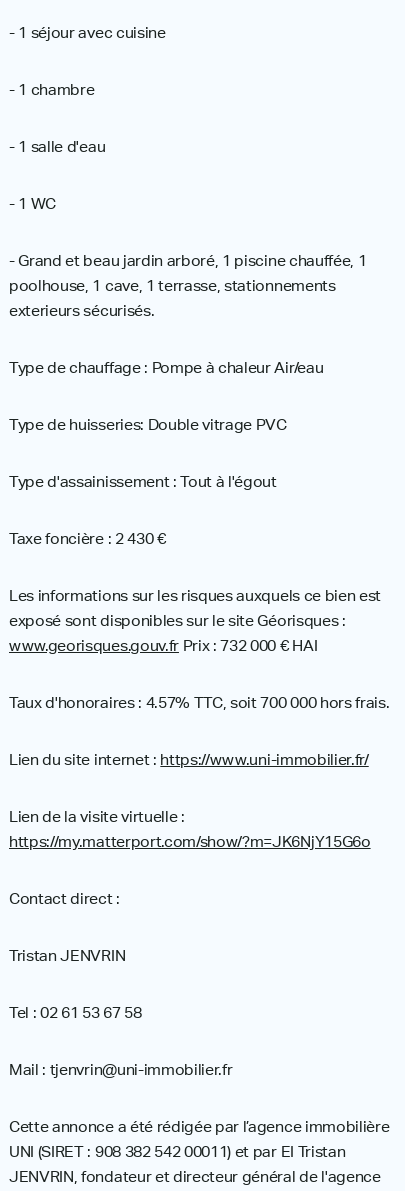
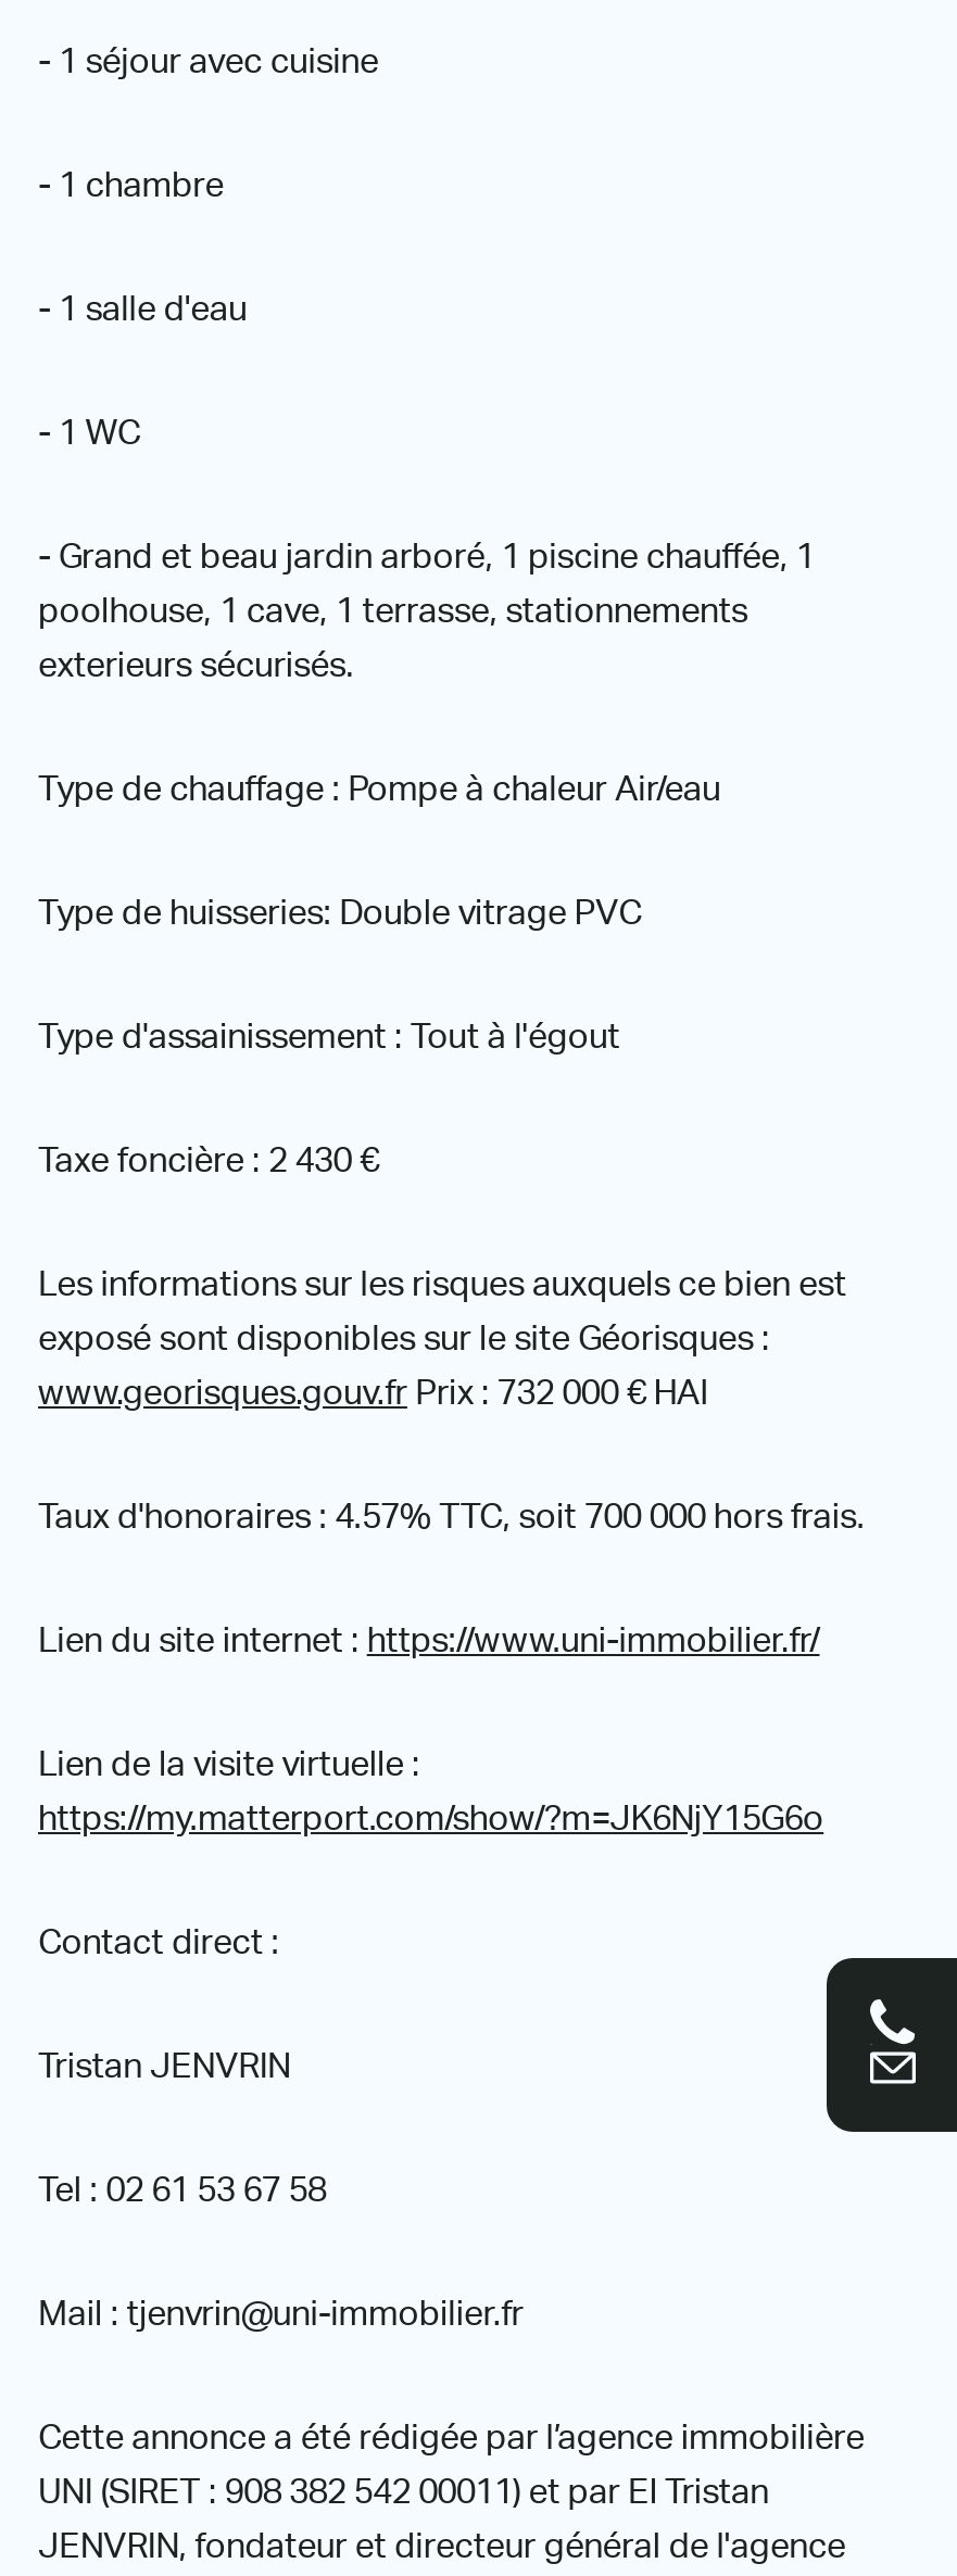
+ [image]
